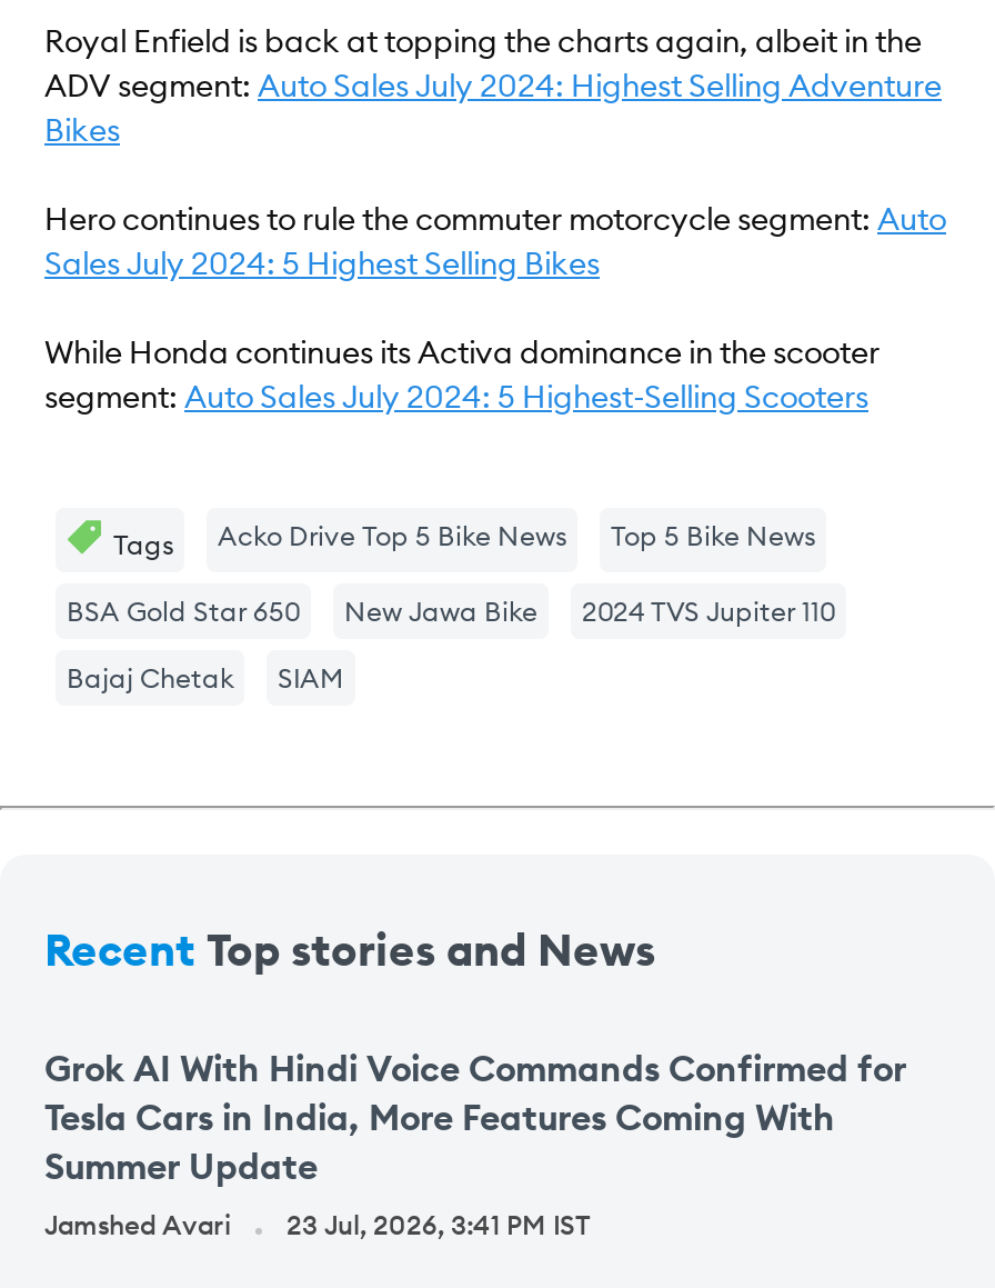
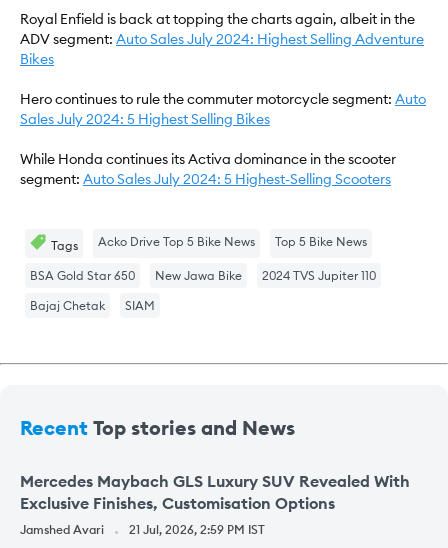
- Grok AI With Hindi Voice Commands Confirmed for
- Tesla Cars in India, More Features Coming With
- Summer Update
+ Mercedes Maybach GLS Luxury SUV Revealed With
+ Exclusive Finishes, Customisation Options

- Jamshed Avari 23 Jul, 2026, 3:41 PM IST
+ Jamshed Avari 21 Jul, 2026, 2:59 PM IST
